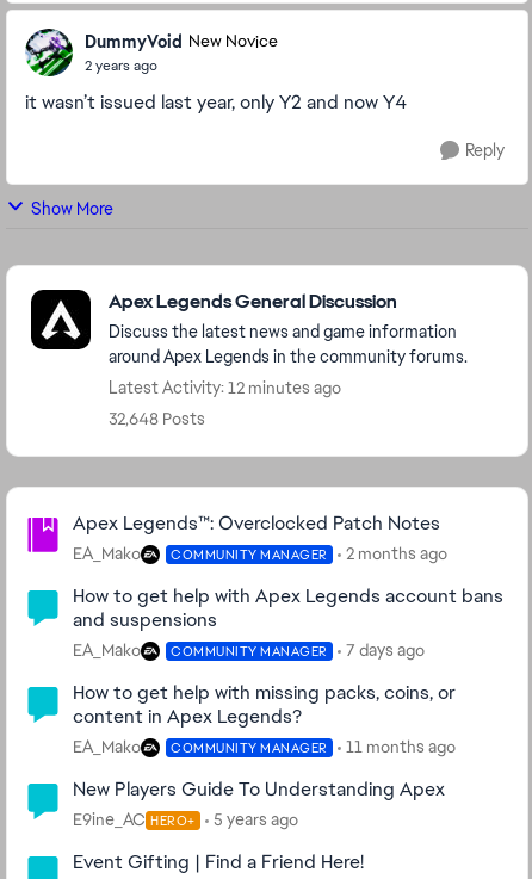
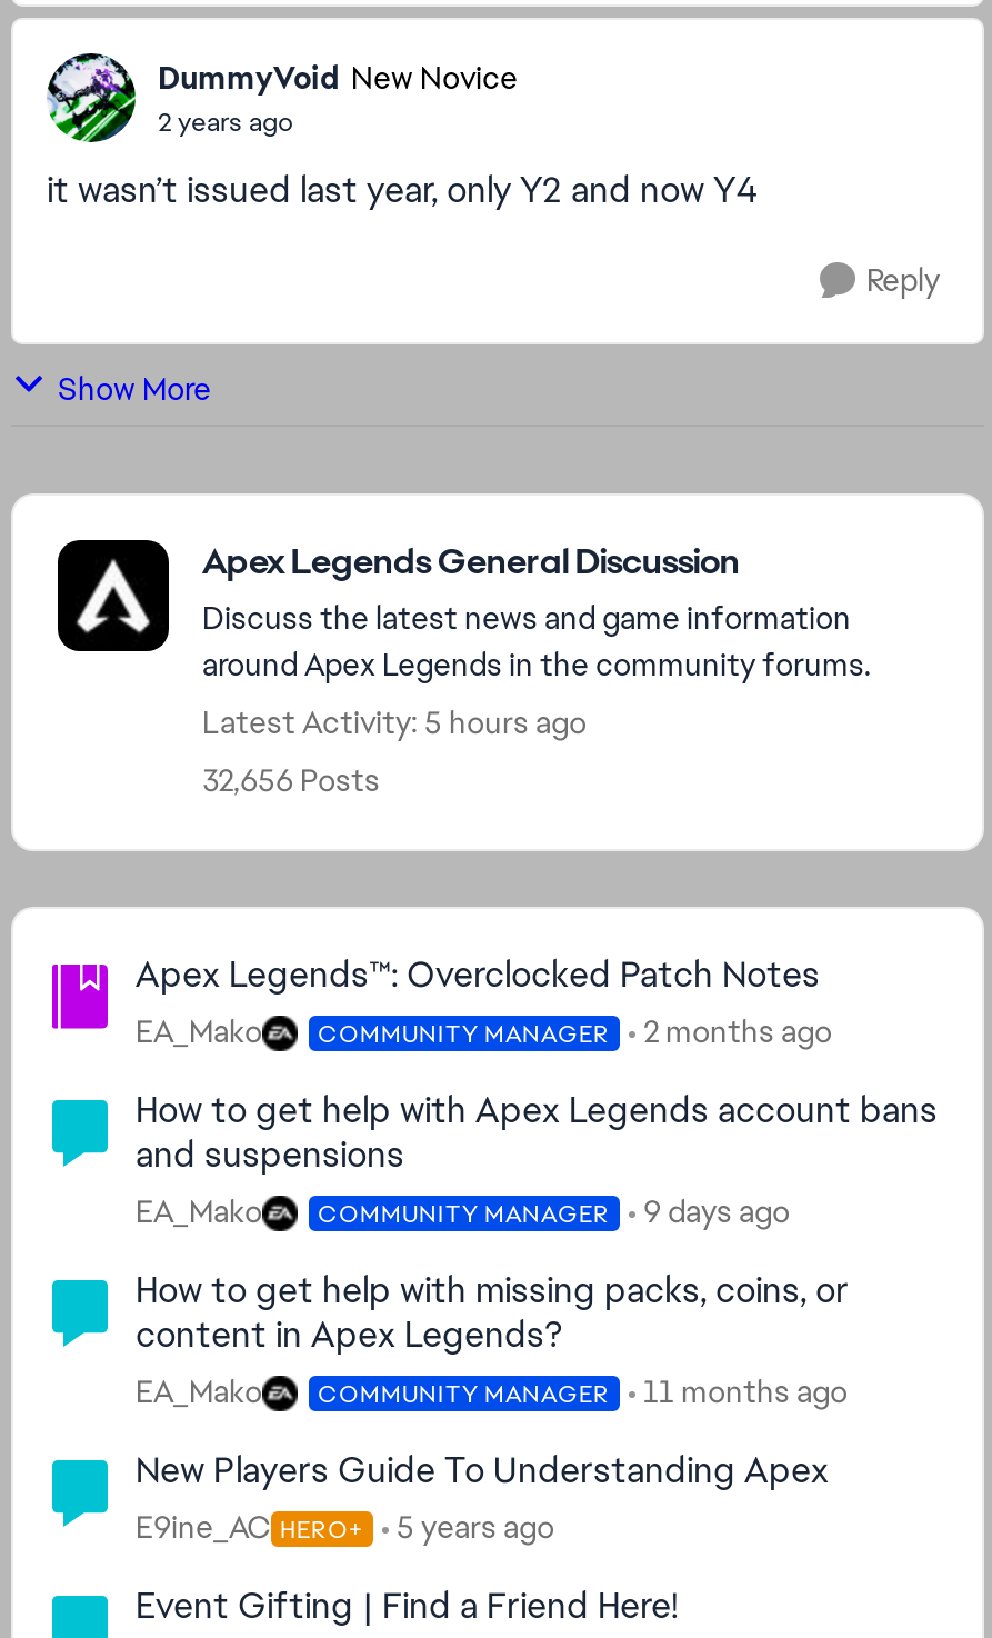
- Latest Activity: 12 minutes ago
+ Latest Activity: 5 hours ago

- 32,648 Posts
+ 32,656 Posts

- EA_Mako COMMUNITY MANAGER 7 days ago
+ EA_Mako COMMUNITY MANAGER 9 days ago
